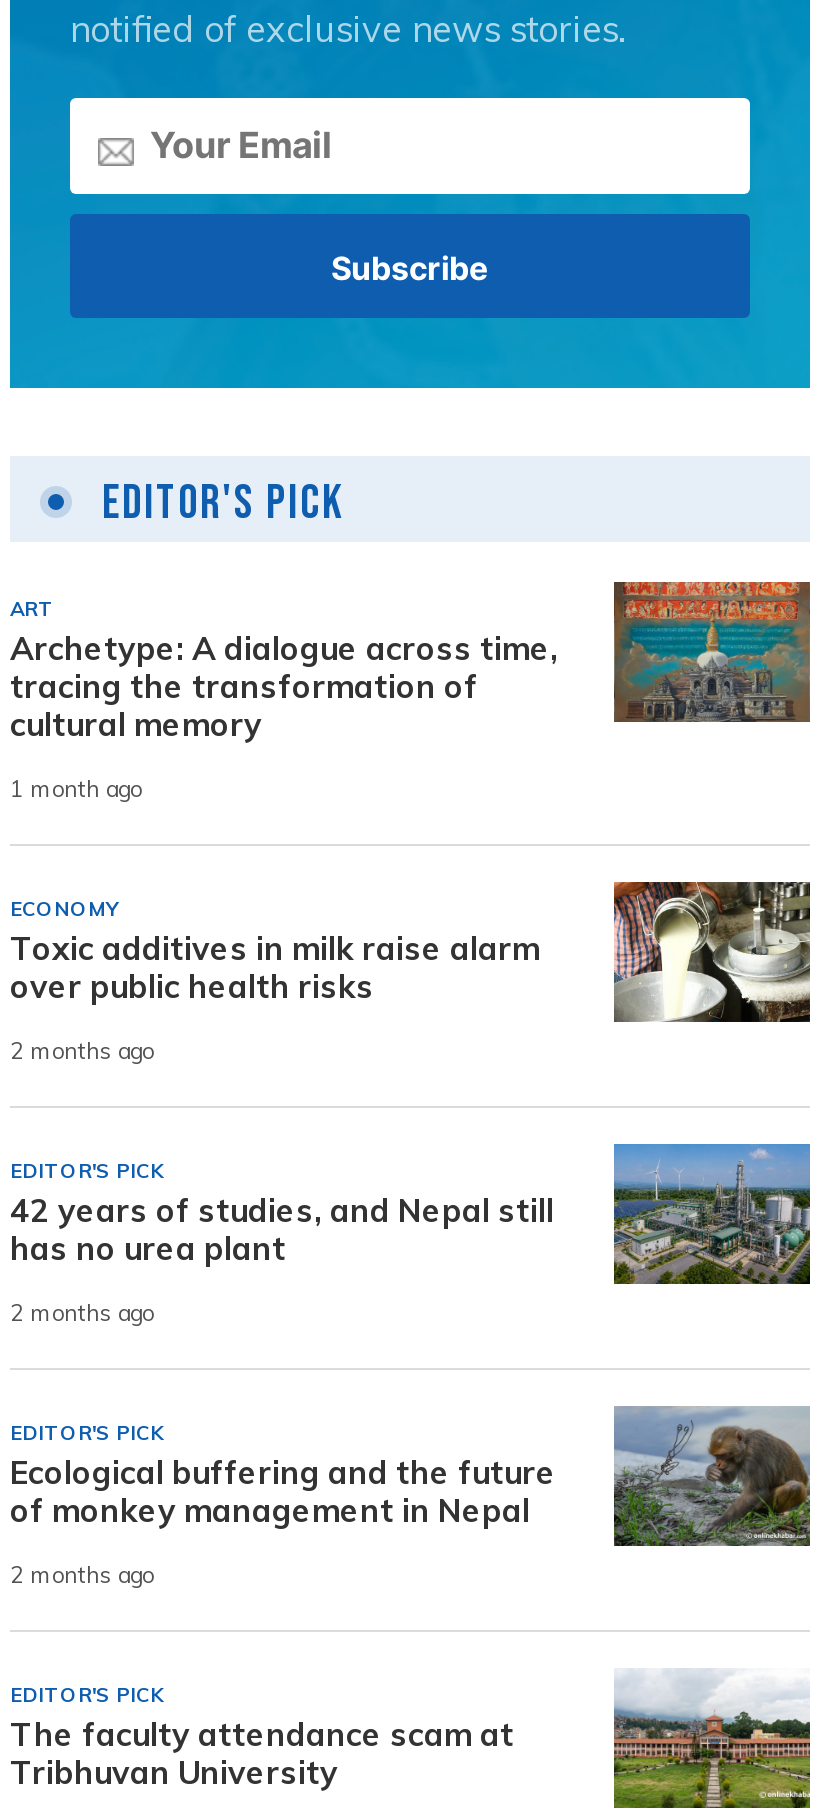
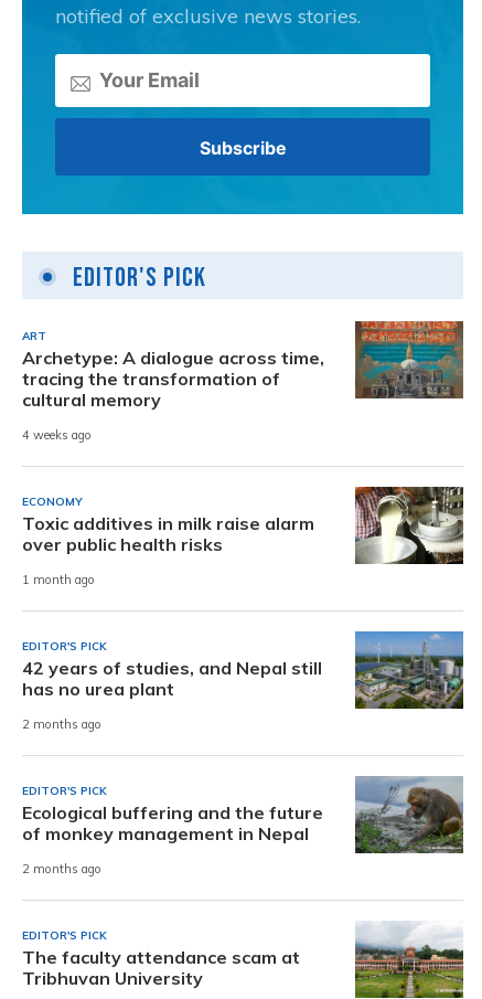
- 1 month ago
+ 4 weeks ago

- 2 months ago
+ 1 month ago
